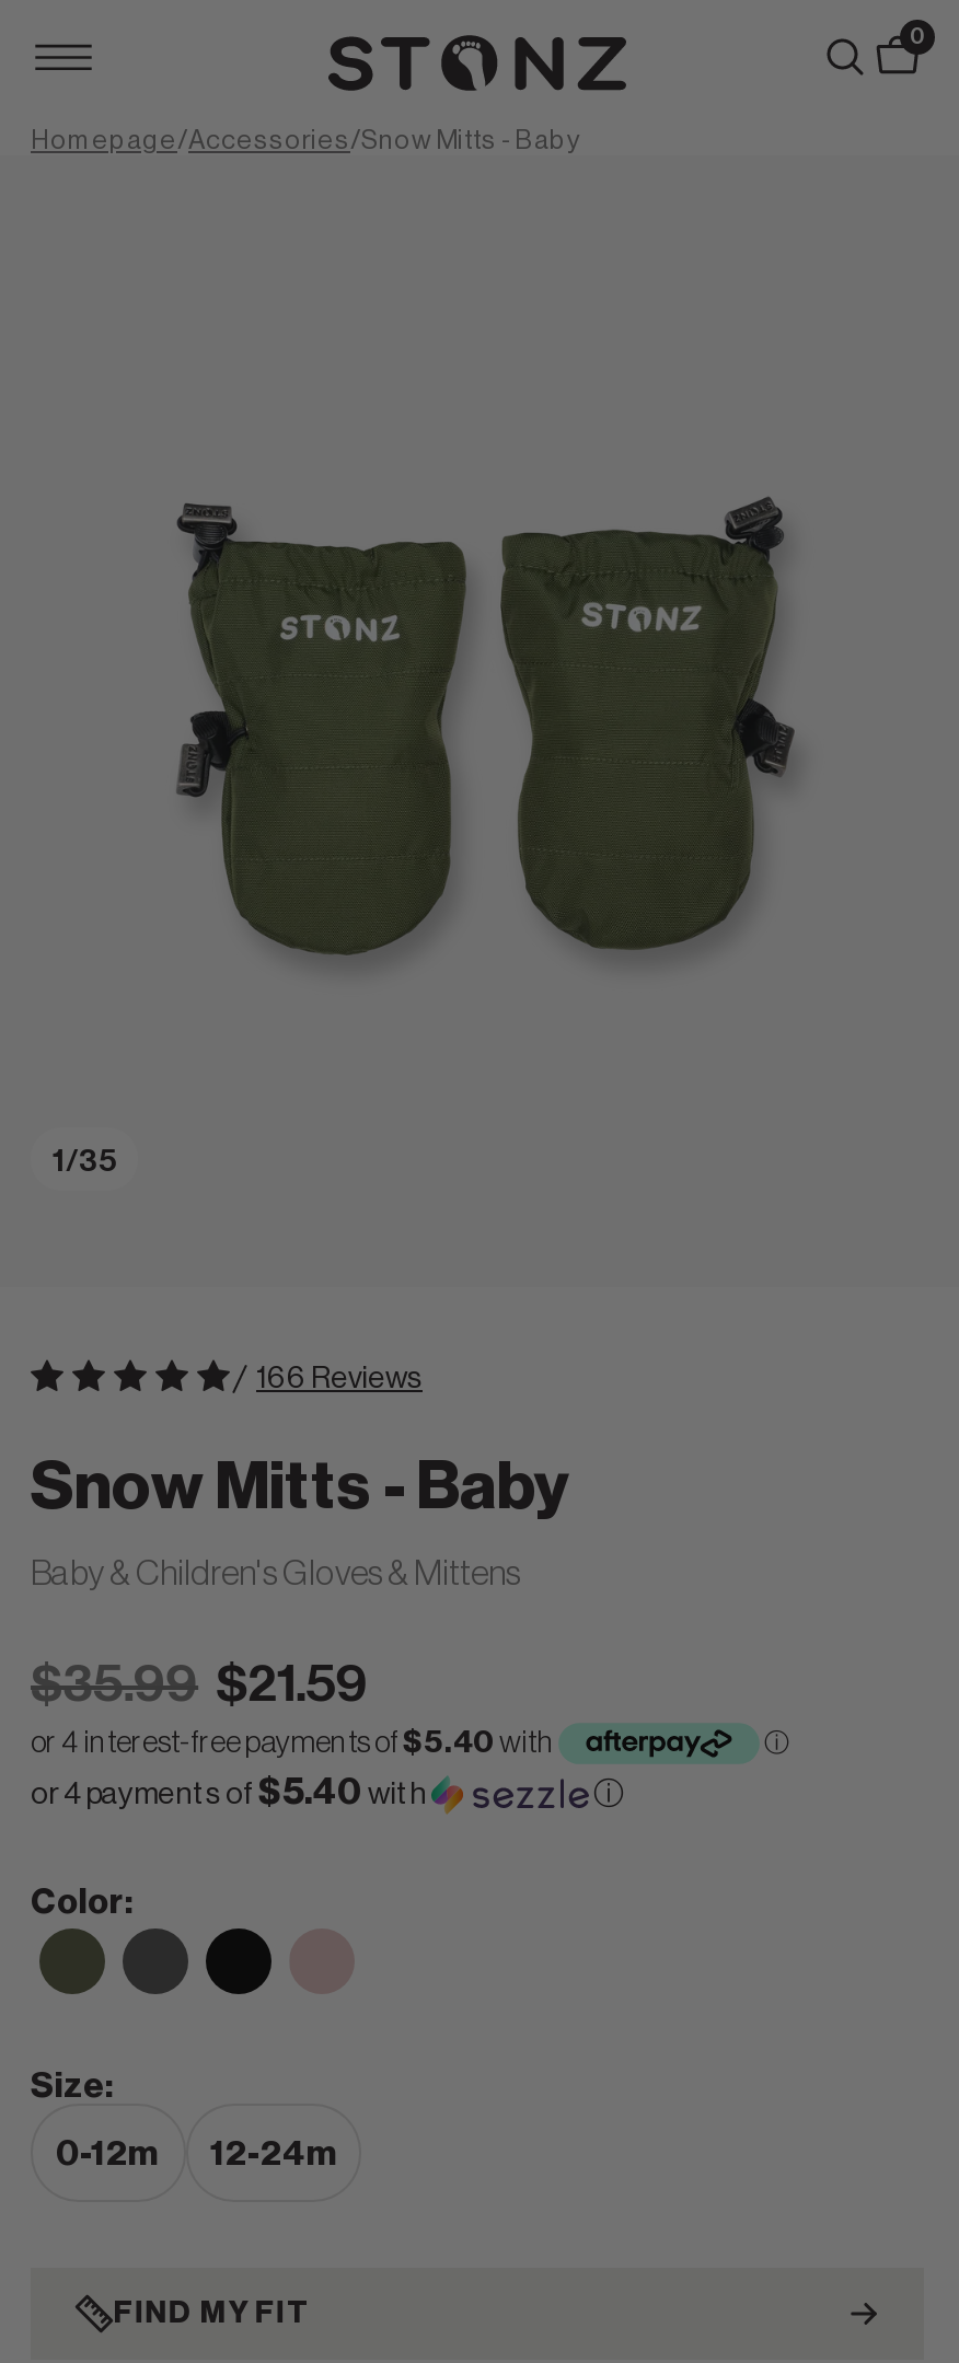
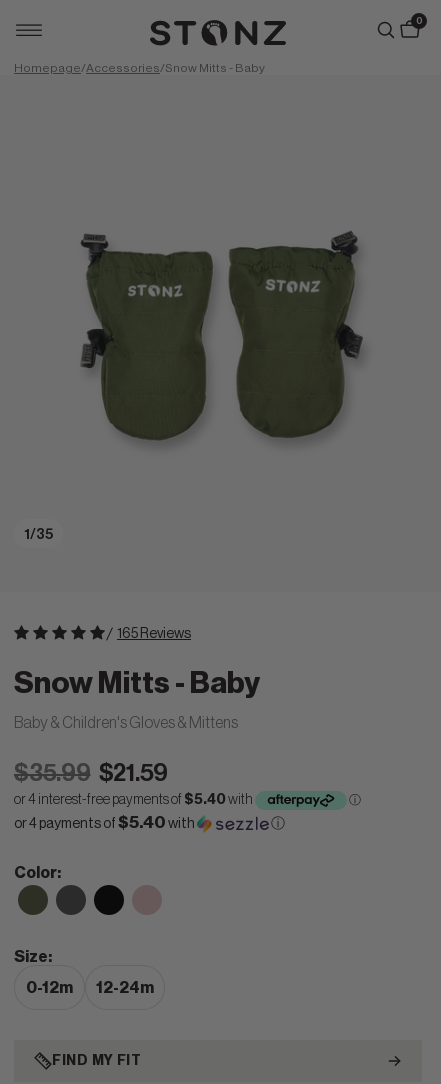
- 166 Reviews
+ 165 Reviews
